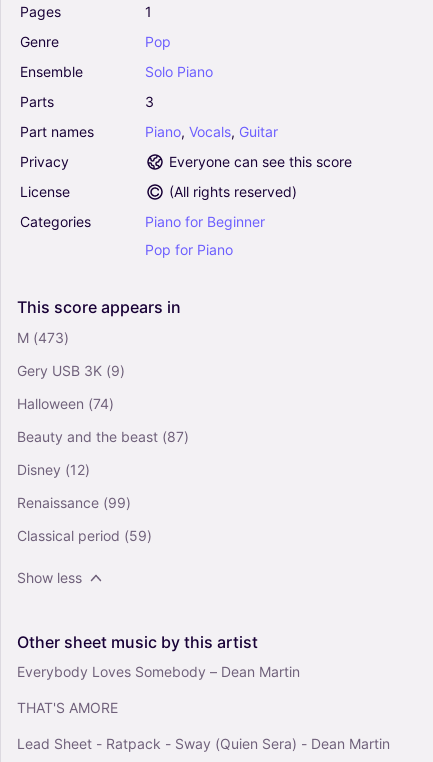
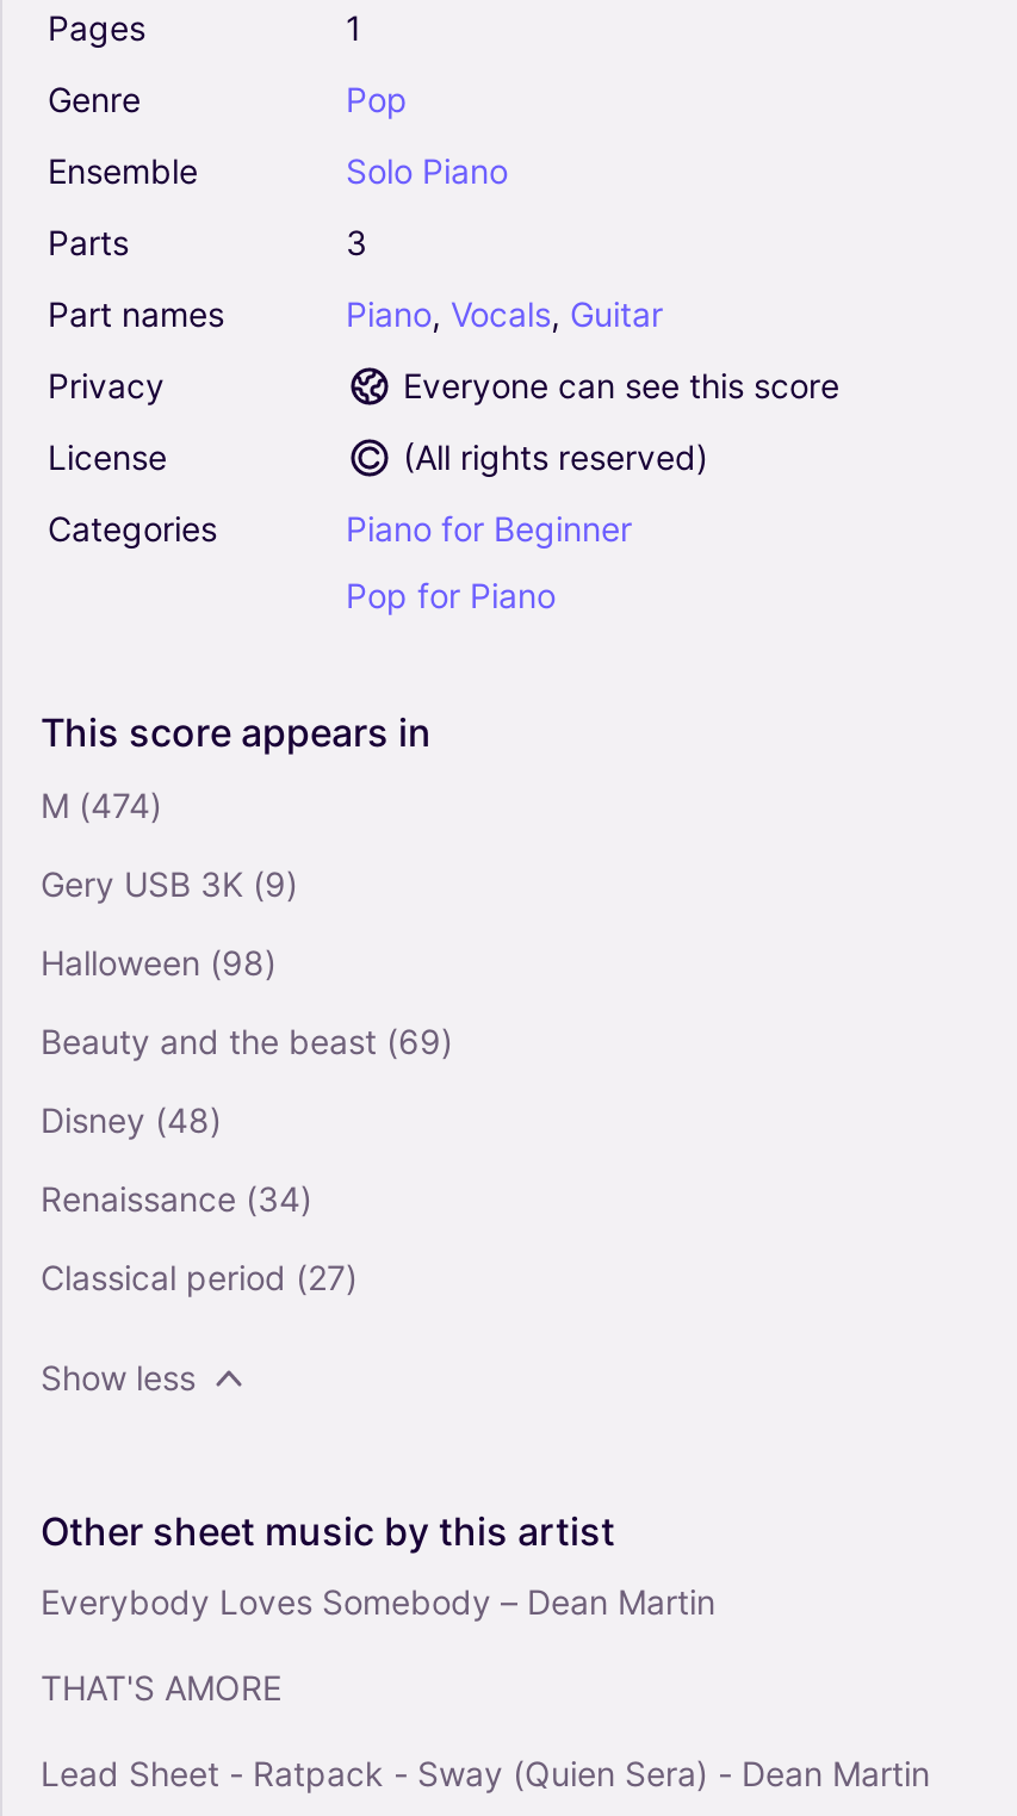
- M (473)
+ M (474)

- Halloween (74)
+ Halloween (98)

- Beauty and the beast (87)
+ Beauty and the beast (69)

- Disney (12)
+ Disney (48)

- Renaissance (99)
+ Renaissance (34)

- Classical period (59)
+ Classical period (27)
